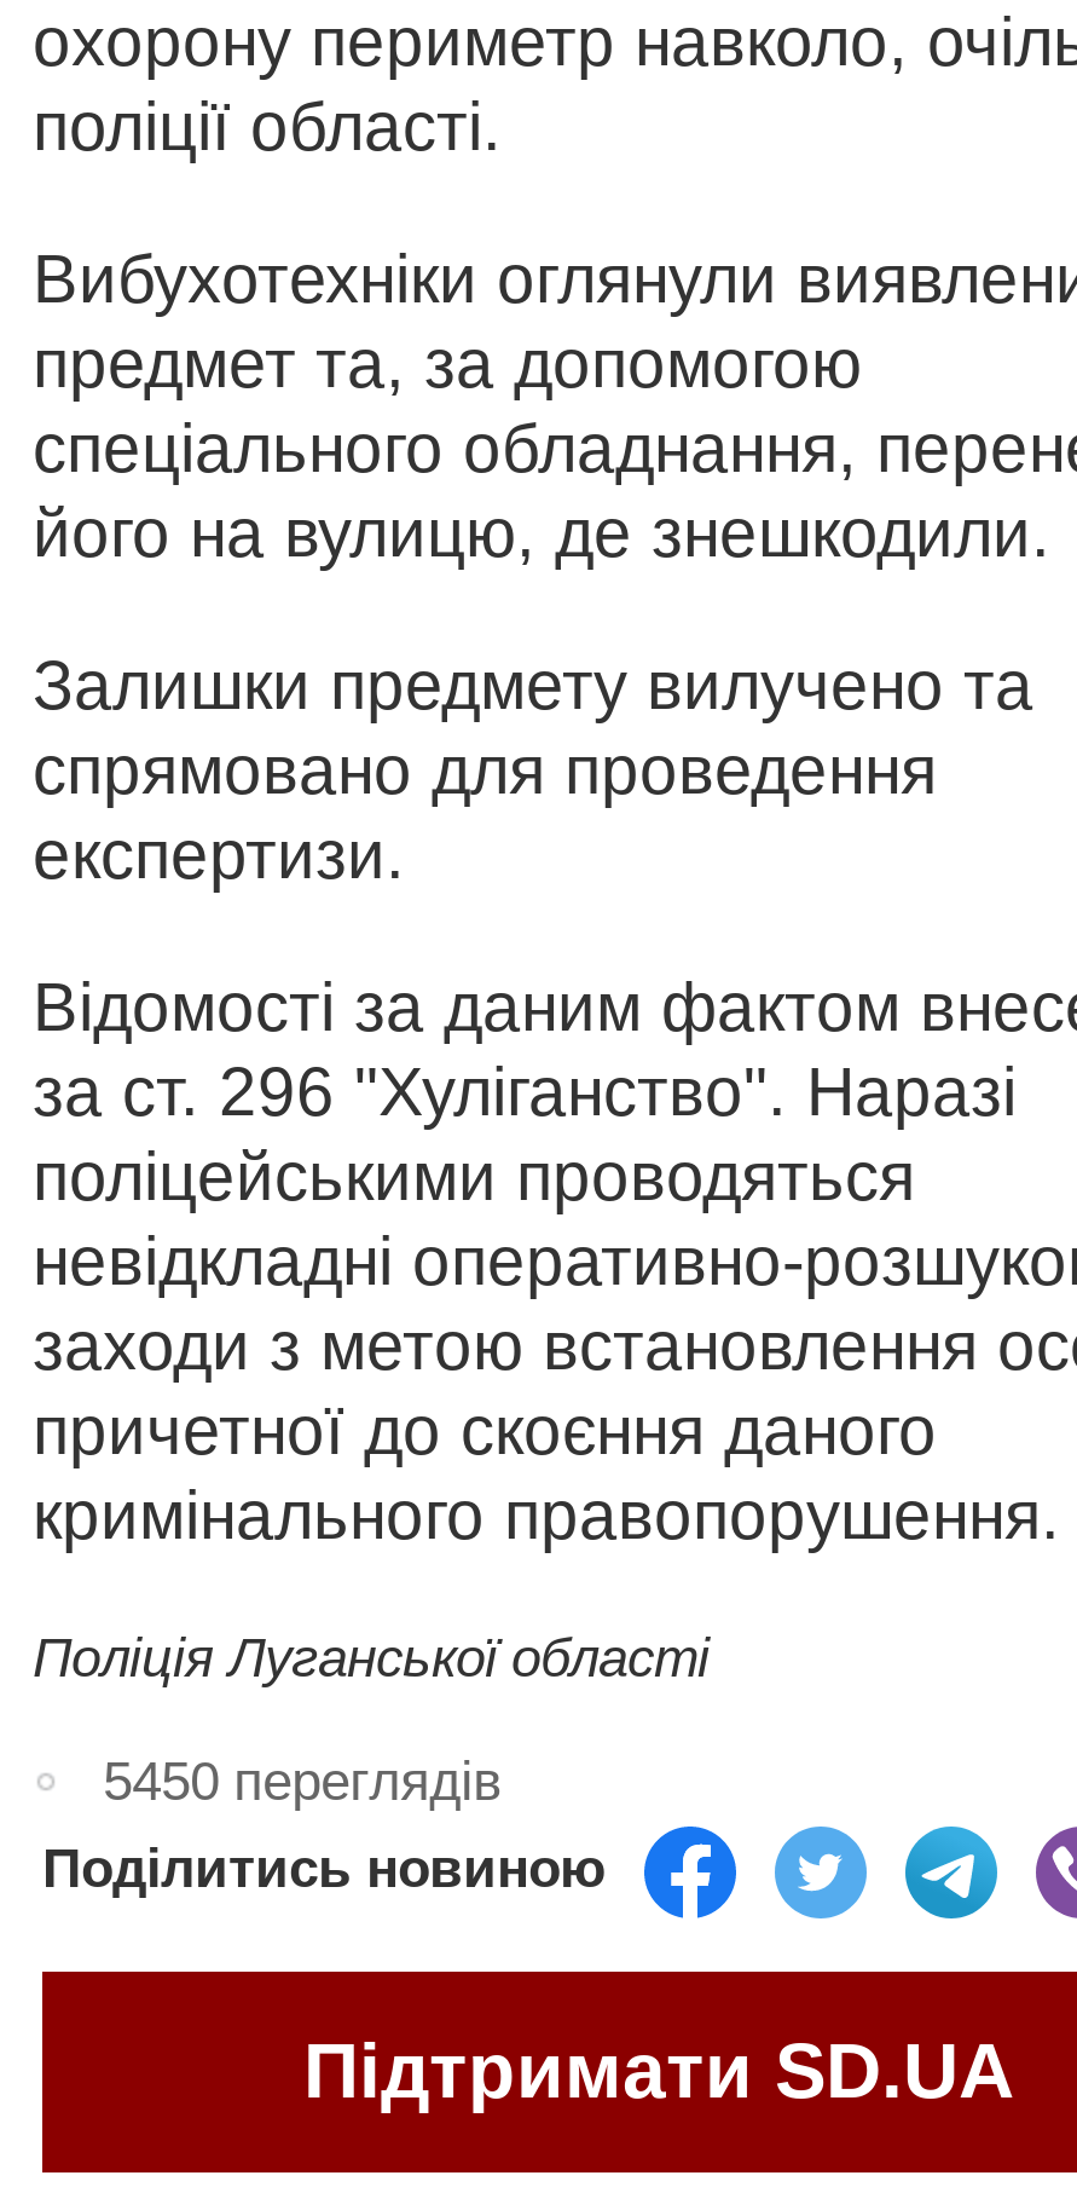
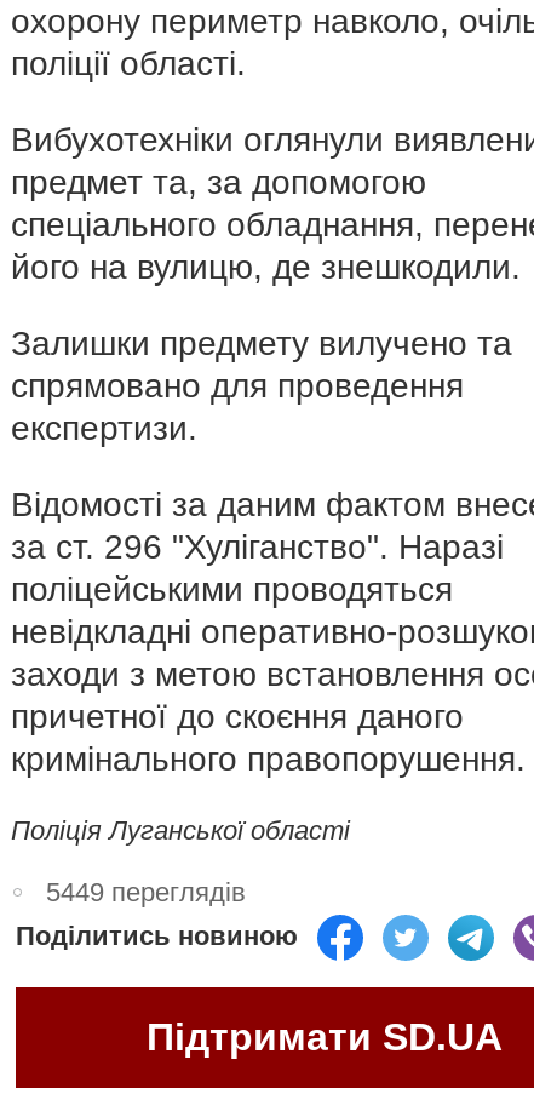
- 5450 переглядів
+ 5449 переглядів
